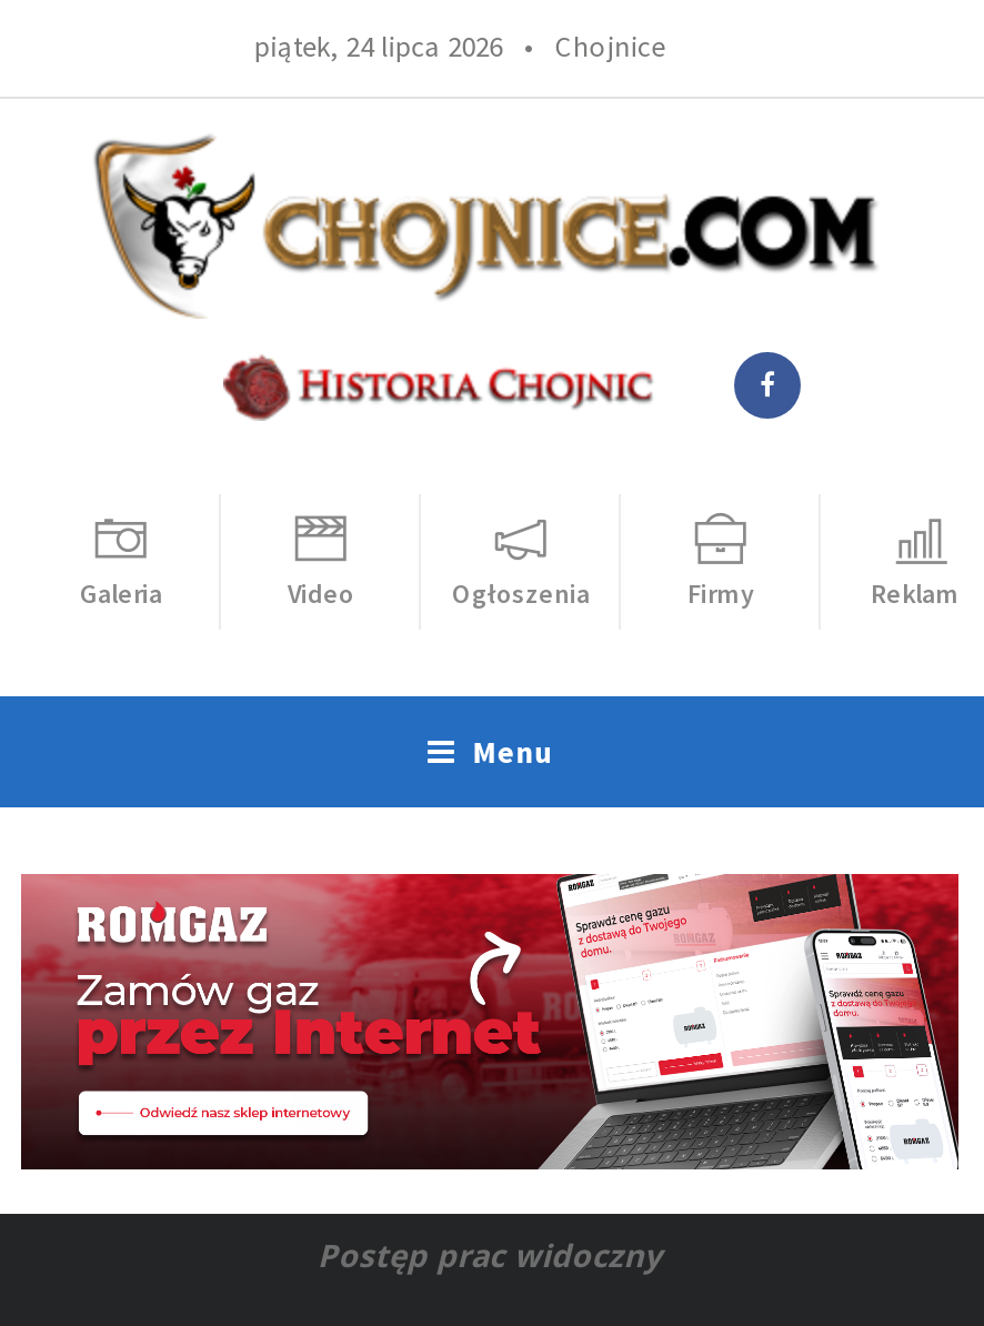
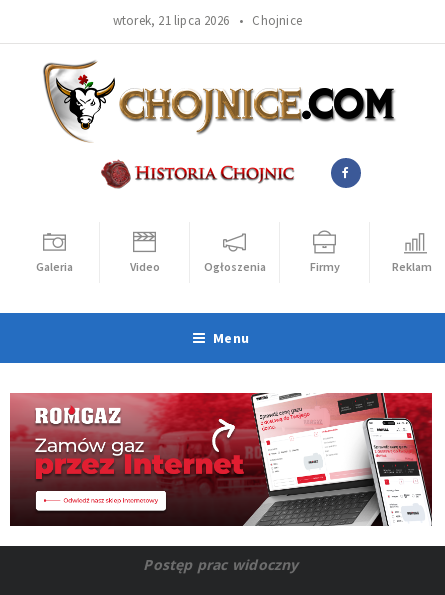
- piątek, 24 lipca 2026 • Chojnice
+ wtorek, 21 lipca 2026 • Chojnice
